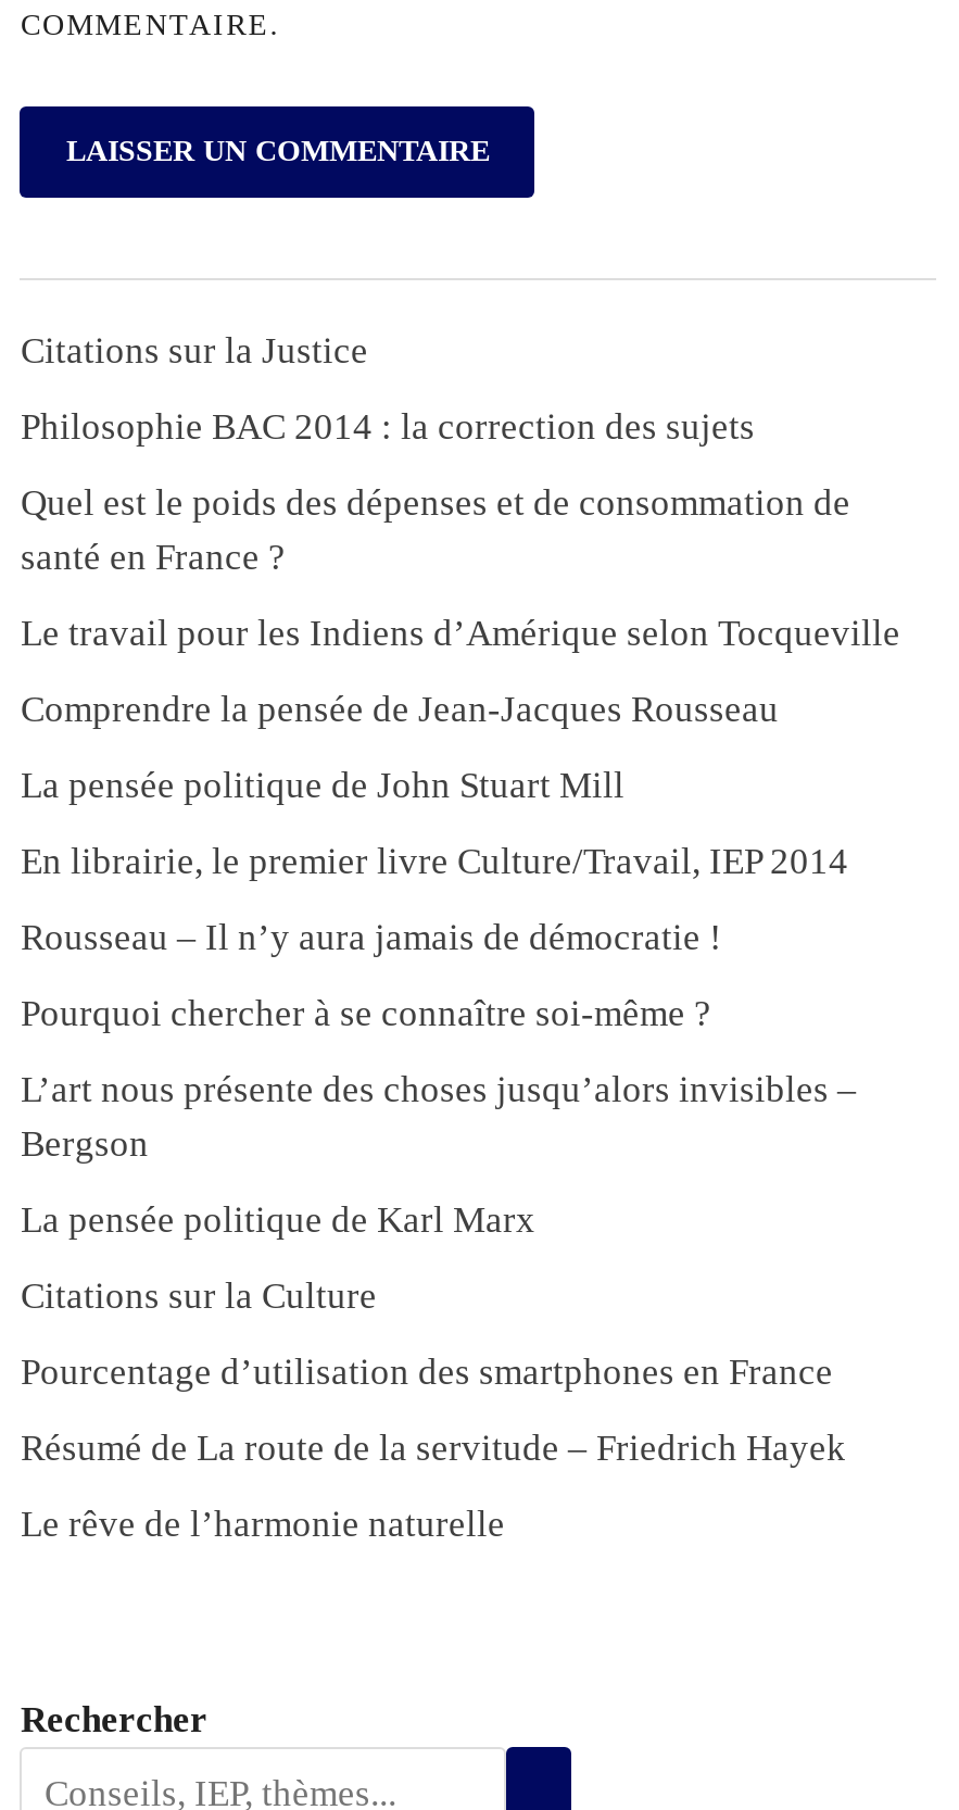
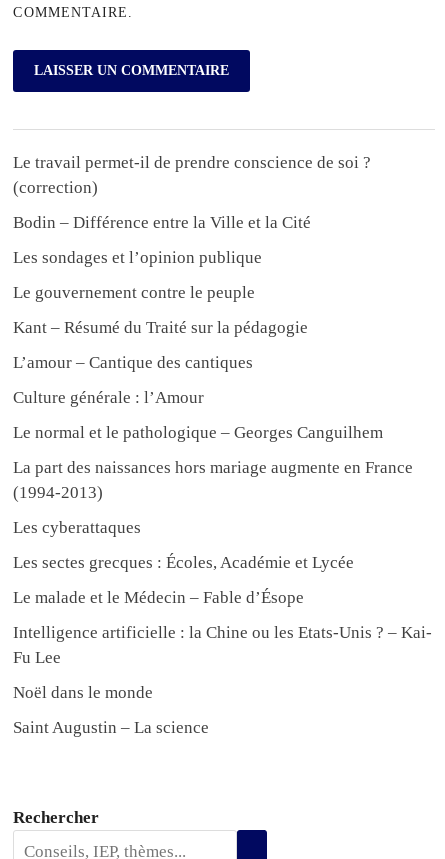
- Citations sur la Justice
+ Le travail permet-il de prendre conscience de soi ?
+ (correction)

- Philosophie BAC 2014 : la correction des sujets
+ Bodin – Différence entre la Ville et la Cité

- Quel est le poids des dépenses et de consommation de
- santé en France ?
+ Les sondages et l’opinion publique

- Le travail pour les Indiens d’Amérique selon Tocqueville
+ Le gouvernement contre le peuple

- Comprendre la pensée de Jean-Jacques Rousseau
+ Kant – Résumé du Traité sur la pédagogie

- La pensée politique de John Stuart Mill
+ L’amour – Cantique des cantiques

- En librairie, le premier livre Culture/Travail, IEP 2014
+ Culture générale : l’Amour

- Rousseau – Il n’y aura jamais de démocratie !
+ Le normal et le pathologique – Georges Canguilhem

- Pourquoi chercher à se connaître soi-même ?
+ La part des naissances hors mariage augmente en France
+ (1994-2013)

- L’art nous présente des choses jusqu’alors invisibles –
- Bergson
+ Les cyberattaques

- La pensée politique de Karl Marx
+ Les sectes grecques : Écoles, Académie et Lycée

- Citations sur la Culture
+ Le malade et le Médecin – Fable d’Ésope

- Pourcentage d’utilisation des smartphones en France
+ Intelligence artificielle : la Chine ou les Etats-Unis ? – Kai-
+ Fu Lee

- Résumé de La route de la servitude – Friedrich Hayek
+ Noël dans le monde

- Le rêve de l’harmonie naturelle
+ Saint Augustin – La science
